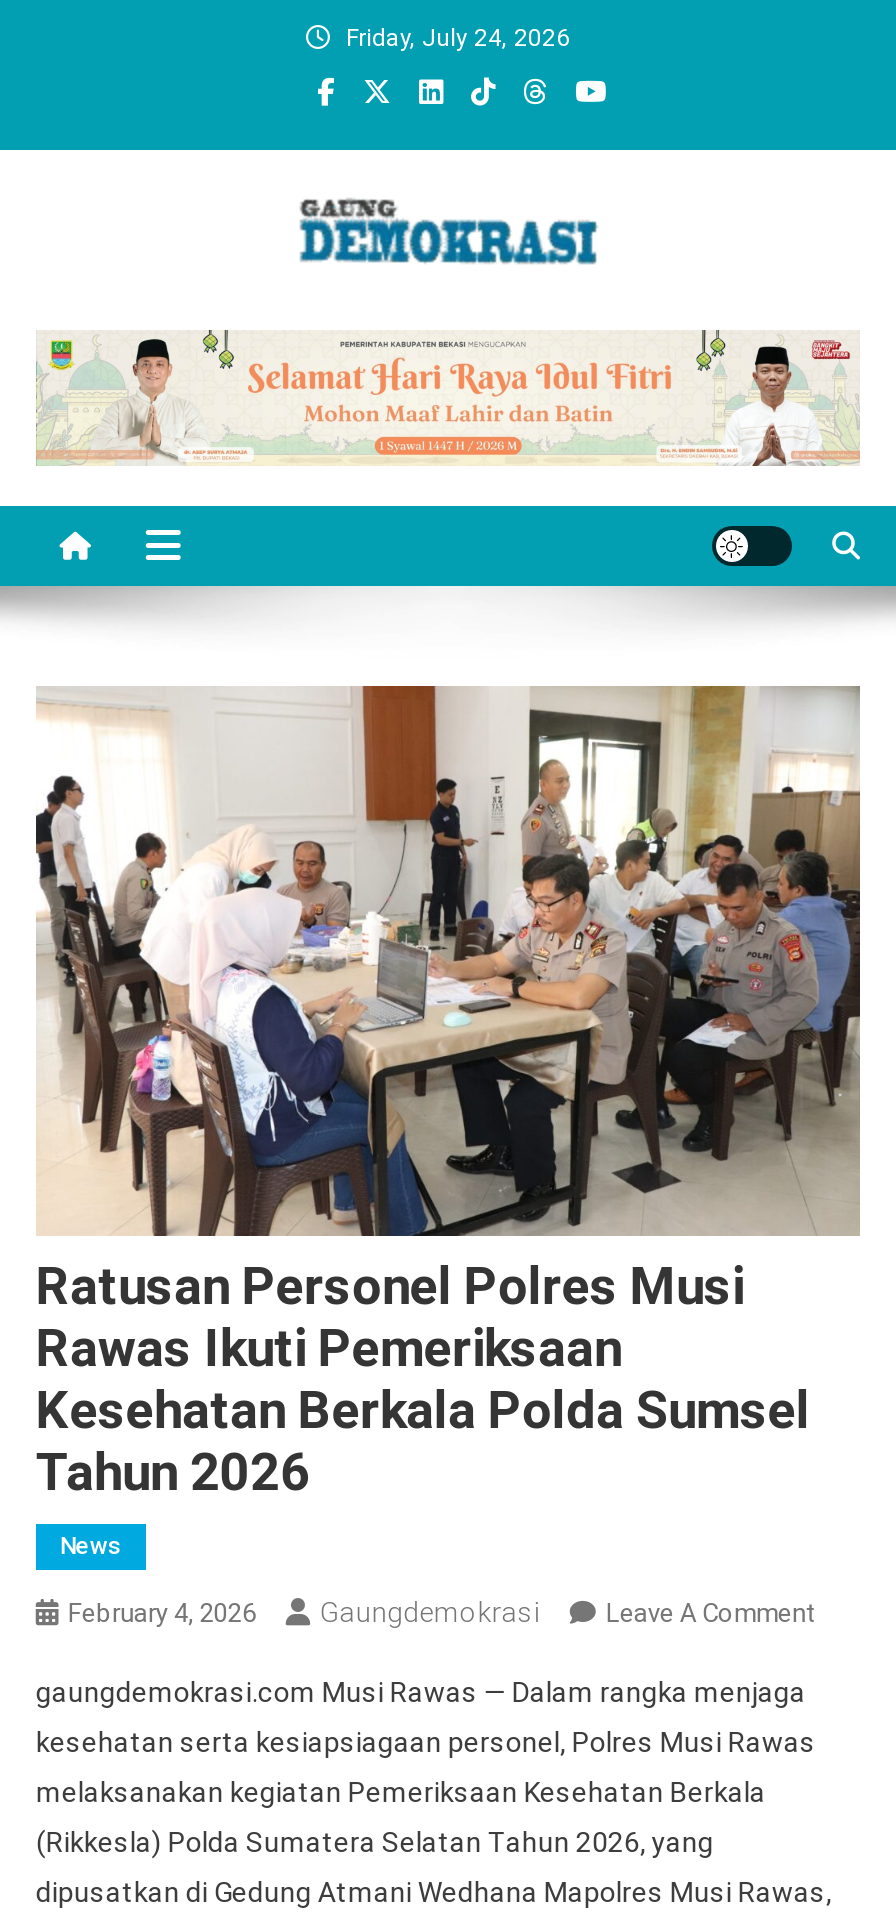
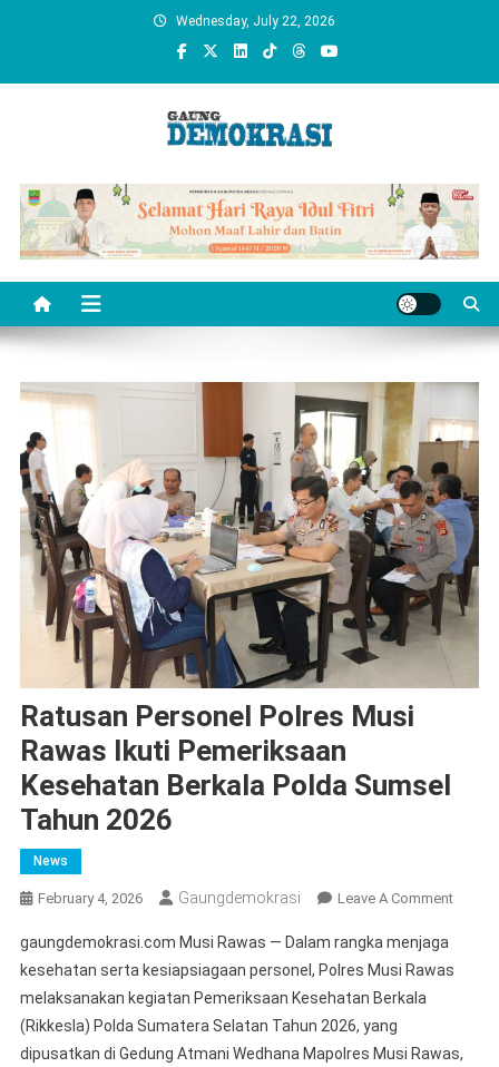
- Friday, July 24, 2026
+ Wednesday, July 22, 2026
